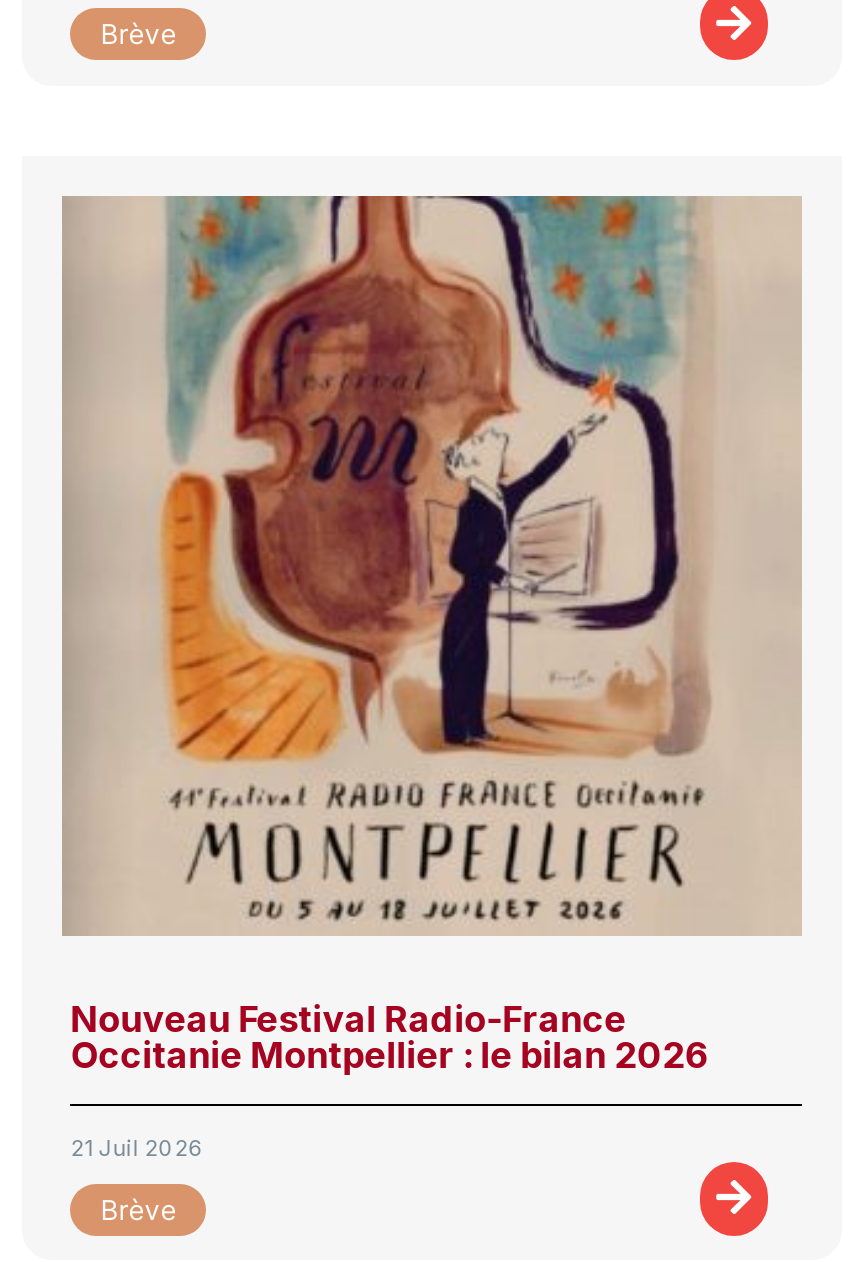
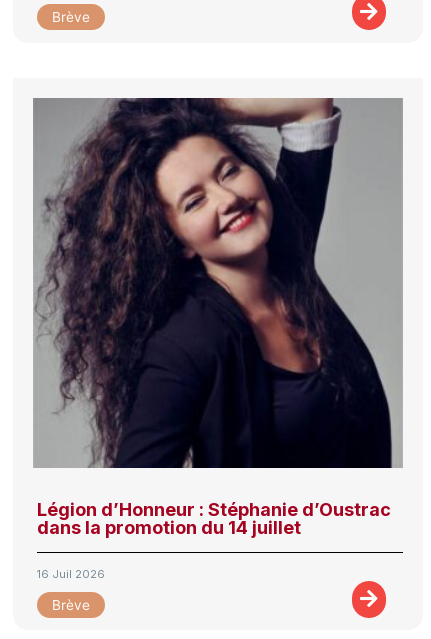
- [image]
- Nouveau Festival Radio-France
- Occitanie Montpellier : le bilan 2026
+ [image]
+ Légion d’Honneur : Stéphanie d’Oustrac
+ dans la promotion du 14 juillet

- 21 Juil 2026
+ 16 Juil 2026
